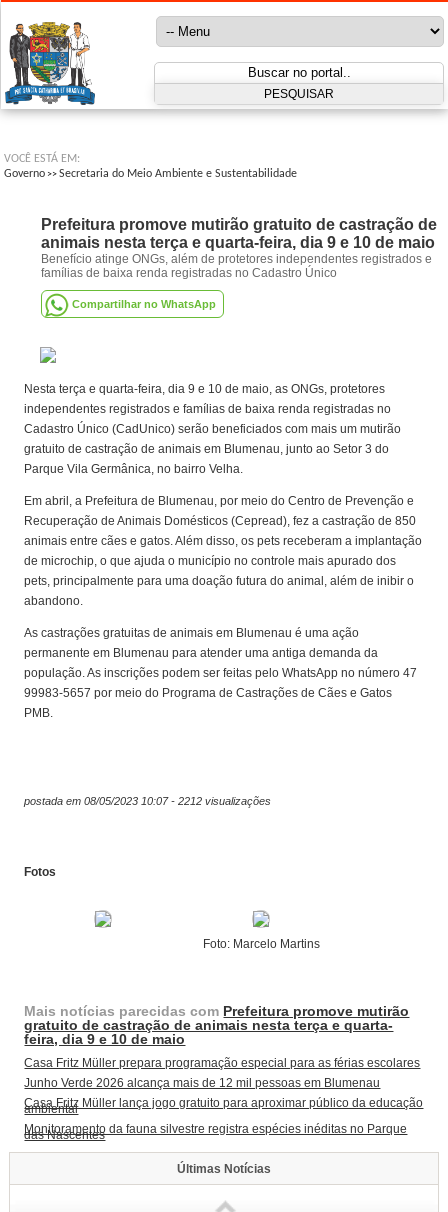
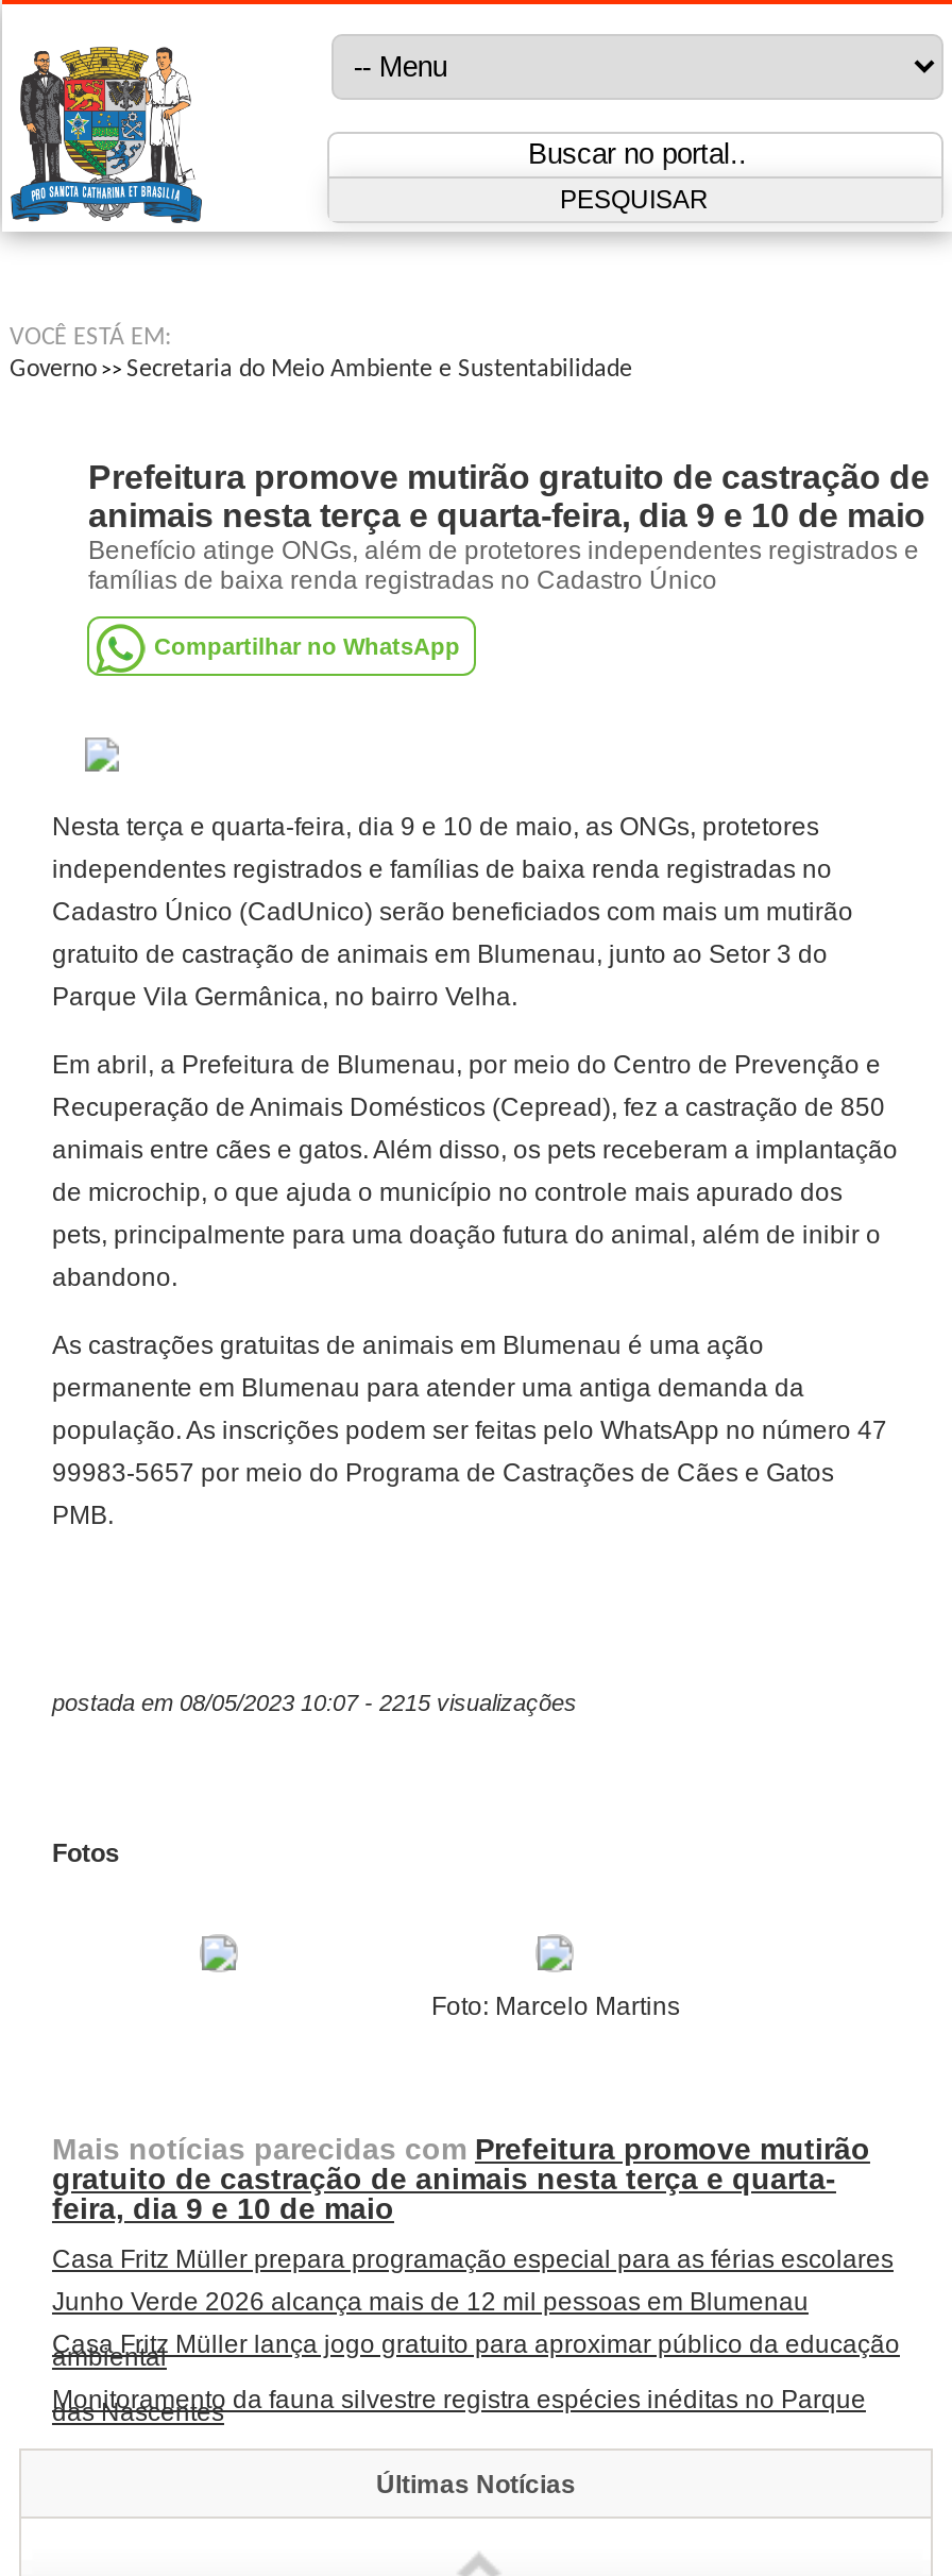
- postada em 08/05/2023 10:07 - 2212 visualizações
+ postada em 08/05/2023 10:07 - 2215 visualizações
